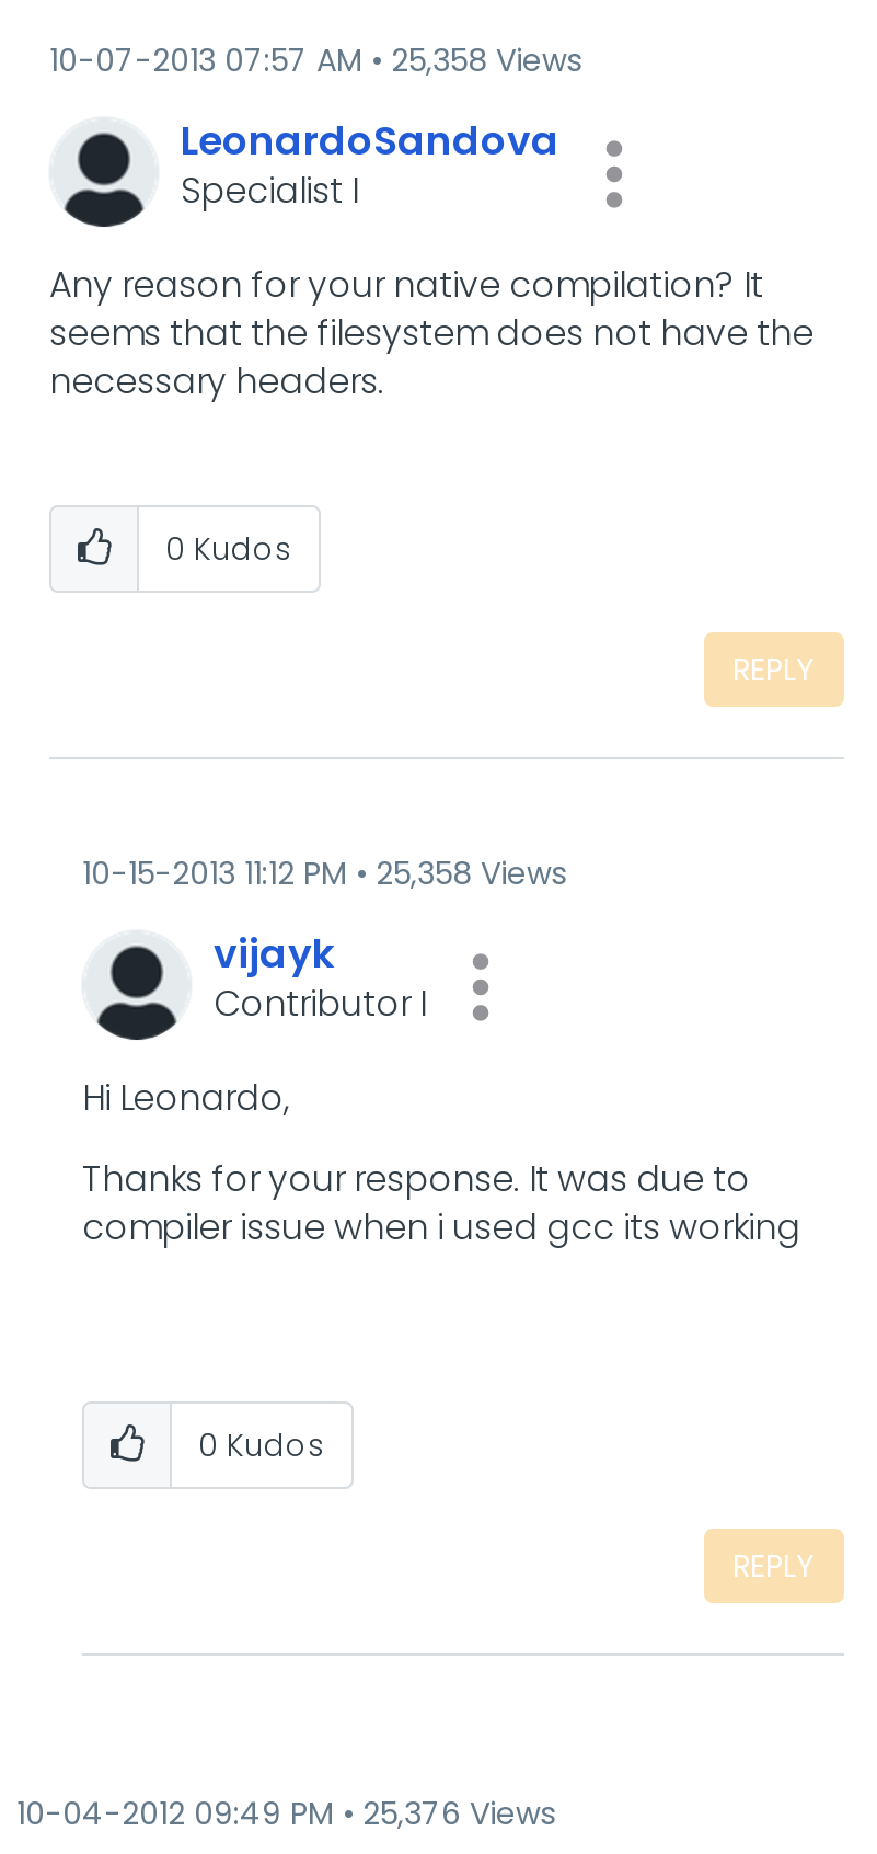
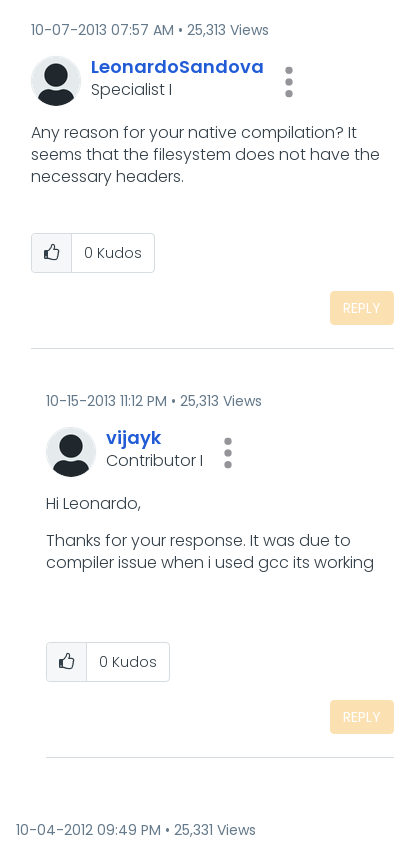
- 10-07-2013 07:57 AM 25,358 Views
+ 10-07-2013 07:57 AM 25,313 Views

- 10-15-2013 11:12 PM 25,358 Views
+ 10-15-2013 11:12 PM 25,313 Views

- 10-04-2012 09:49 PM 25,376 Views
+ 10-04-2012 09:49 PM 25,331 Views
